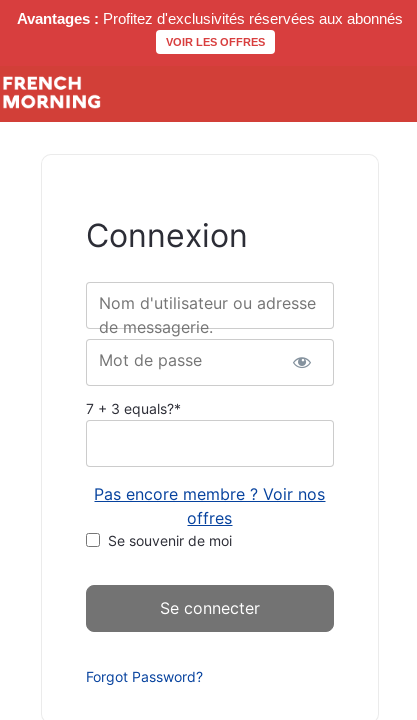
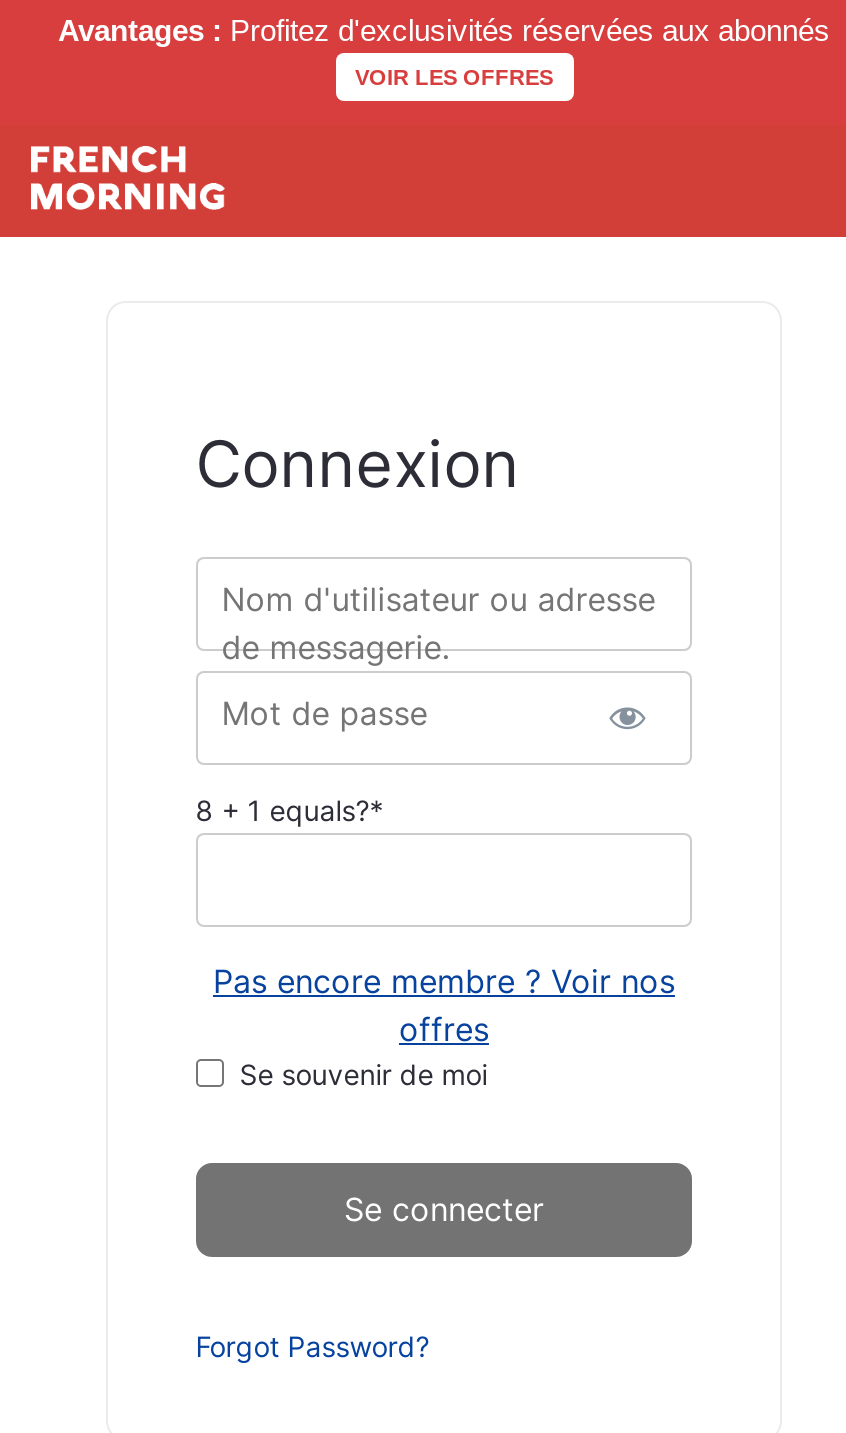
- 7 + 3 equals?*
+ 8 + 1 equals?*
